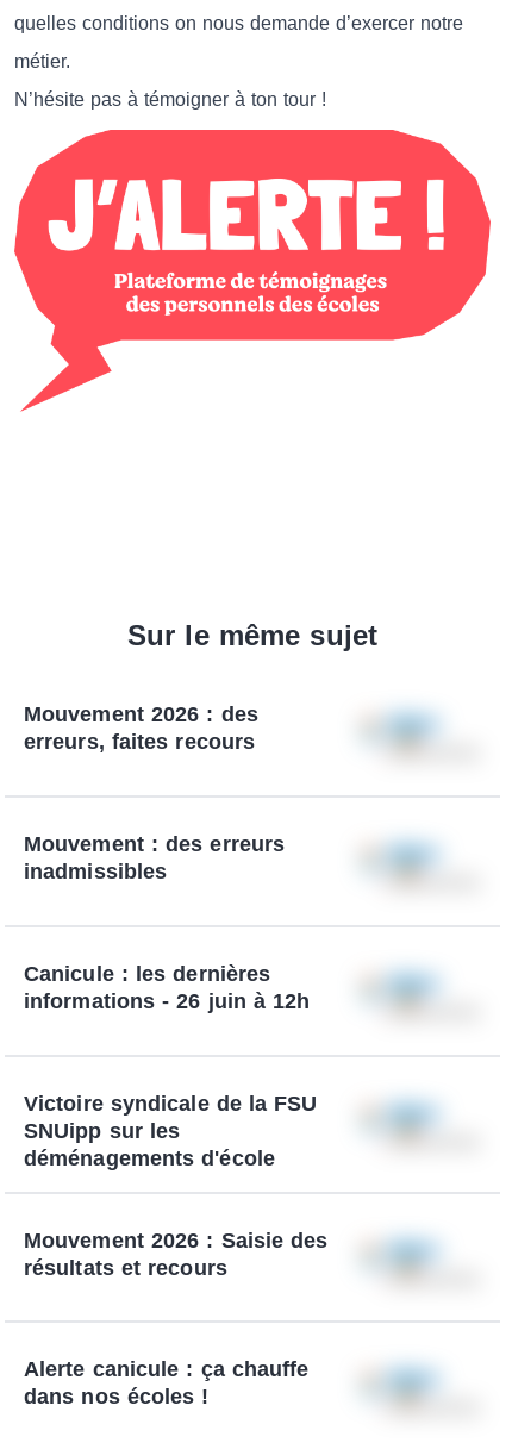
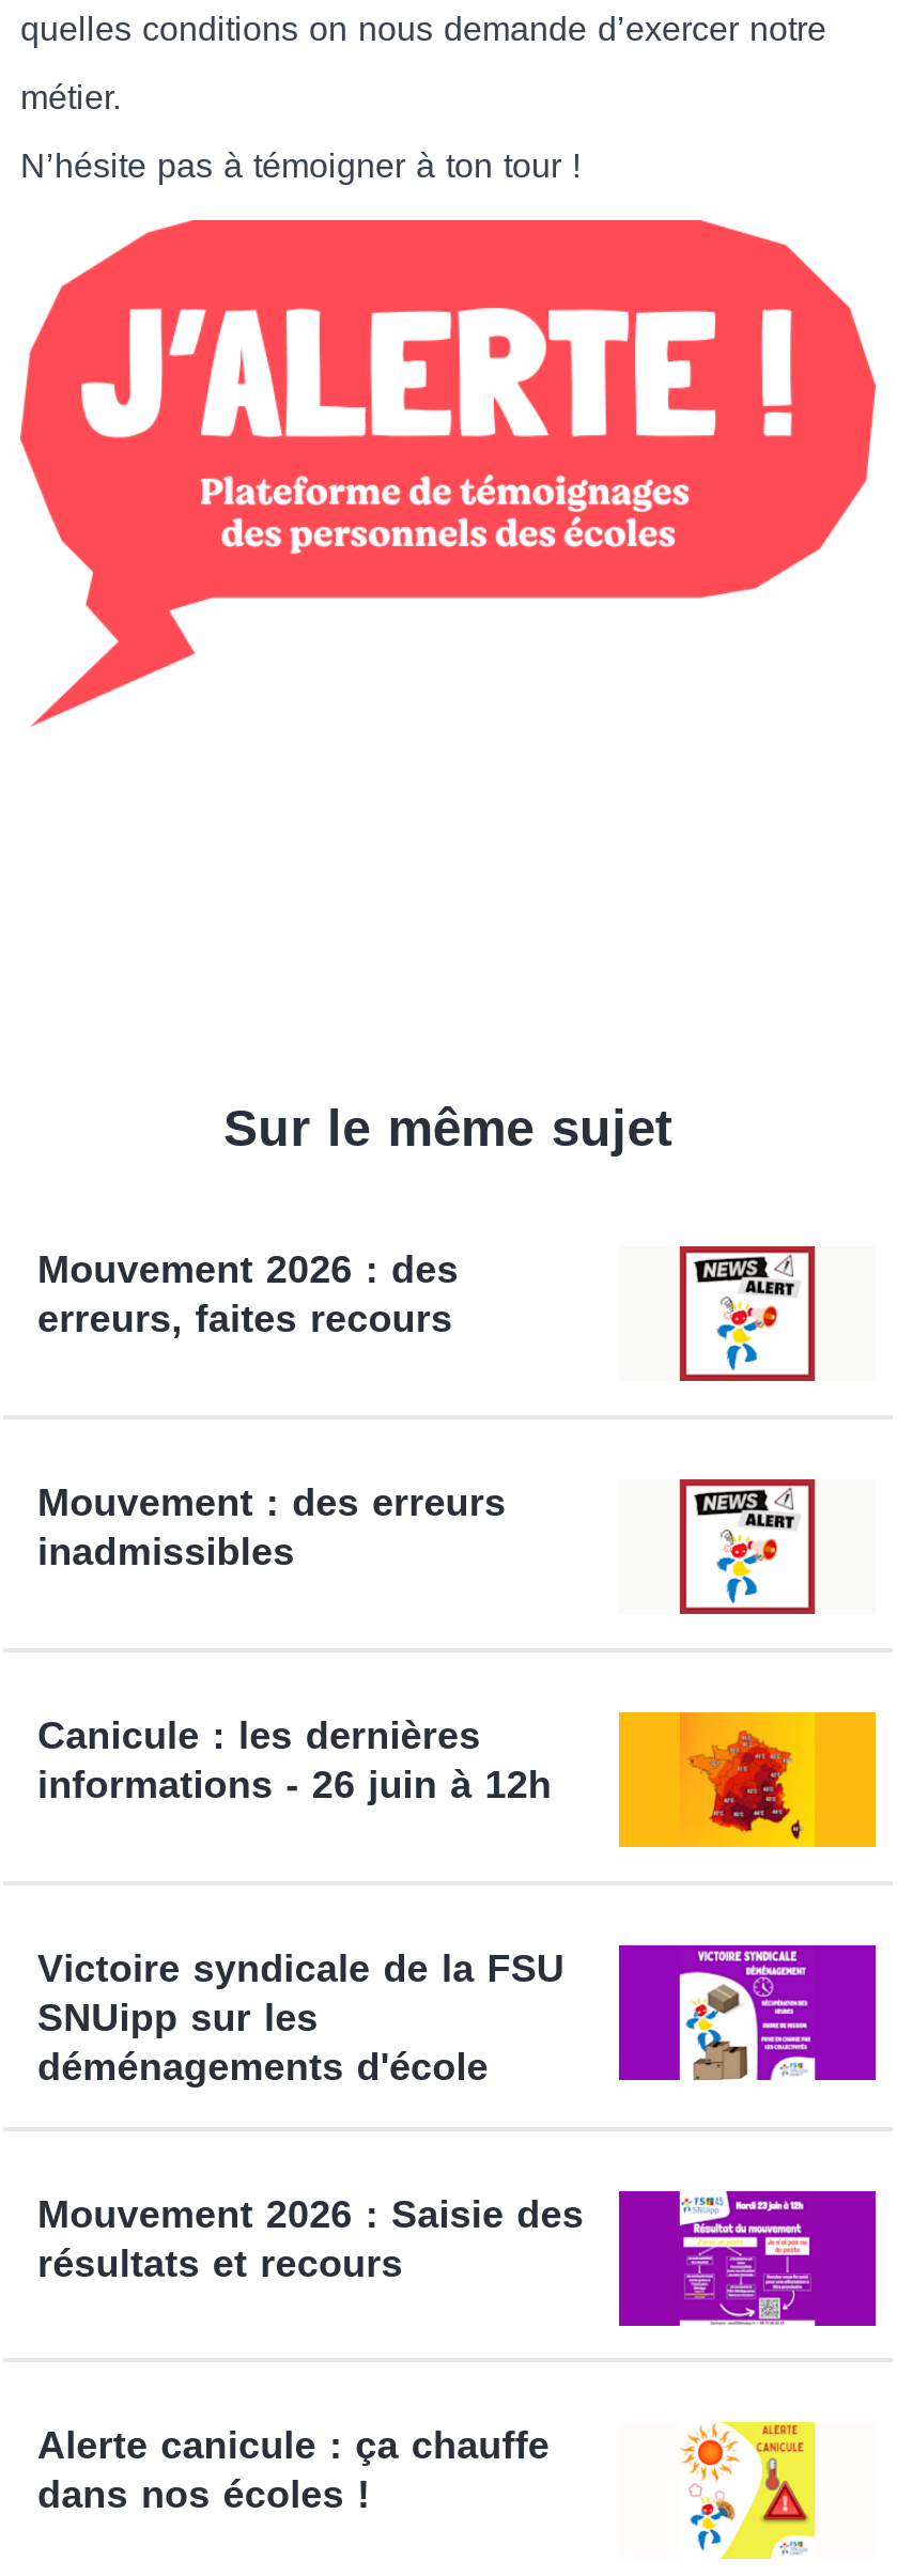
- [image]
+ [image]

- [image]
+ [image]

- [image]
+ [image]

- [image]
+ [image]

- [image]
+ [image]

- [image]
+ [image]
